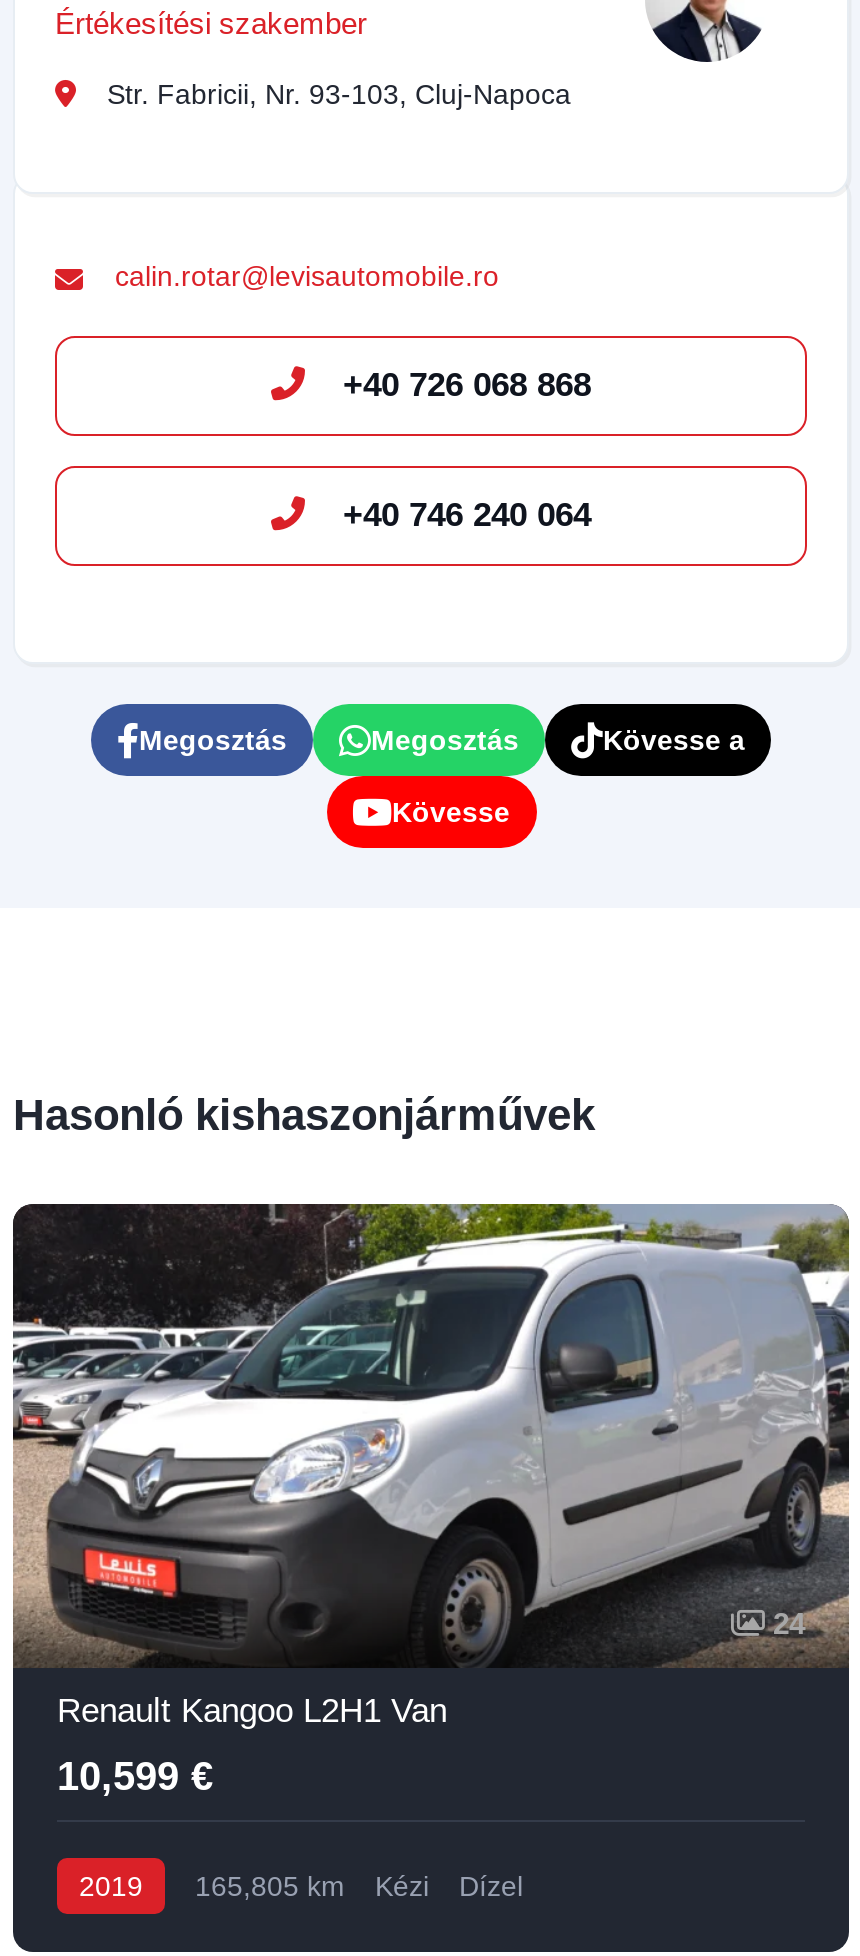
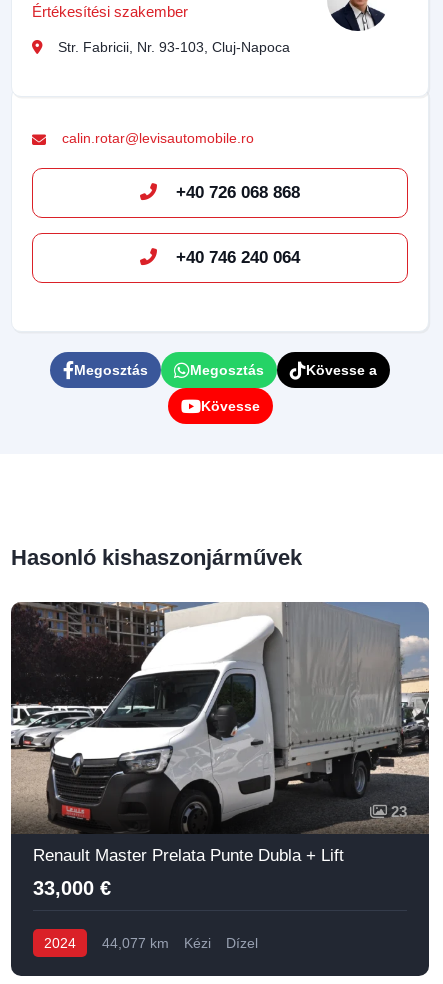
- [image]
- 24
+ [image]
+ 23

- Renault Kangoo L2H1 Van
+ Renault Master Prelata Punte Dubla + Lift

- 10,599 €
+ 33,000 €

- 2019
- 165,805 km
+ 2024
+ 44,077 km
